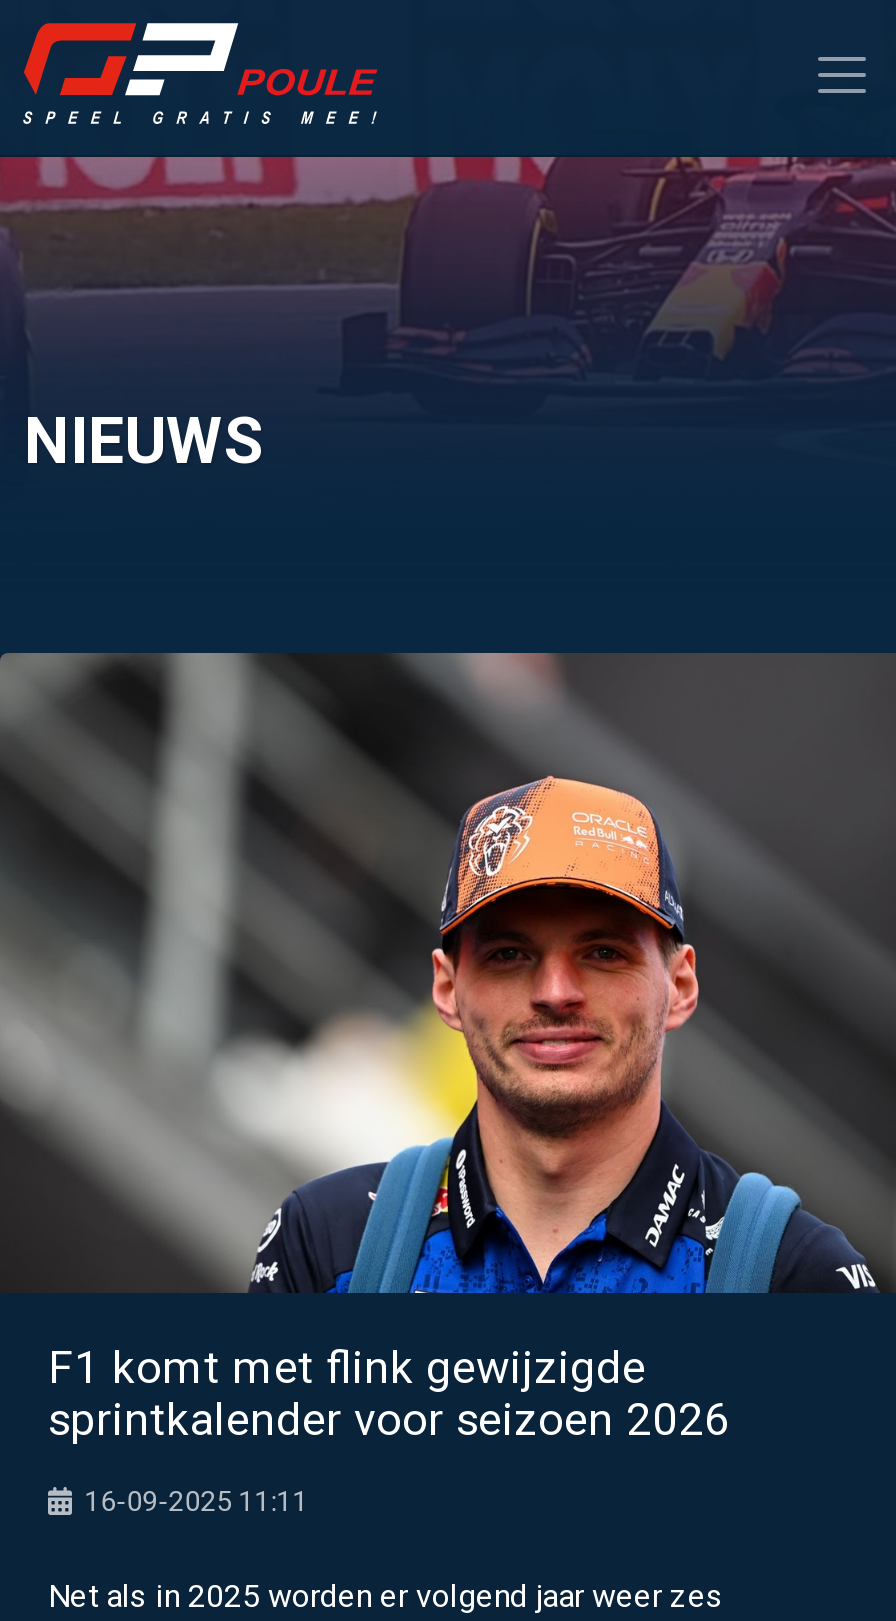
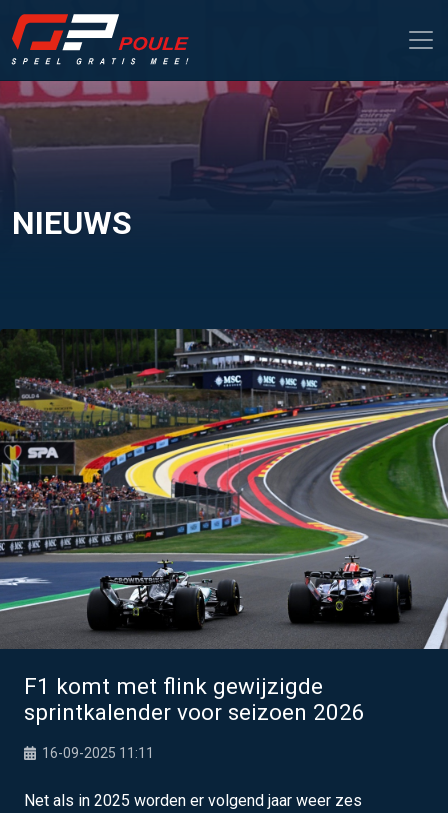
- [image]
+ [image]
